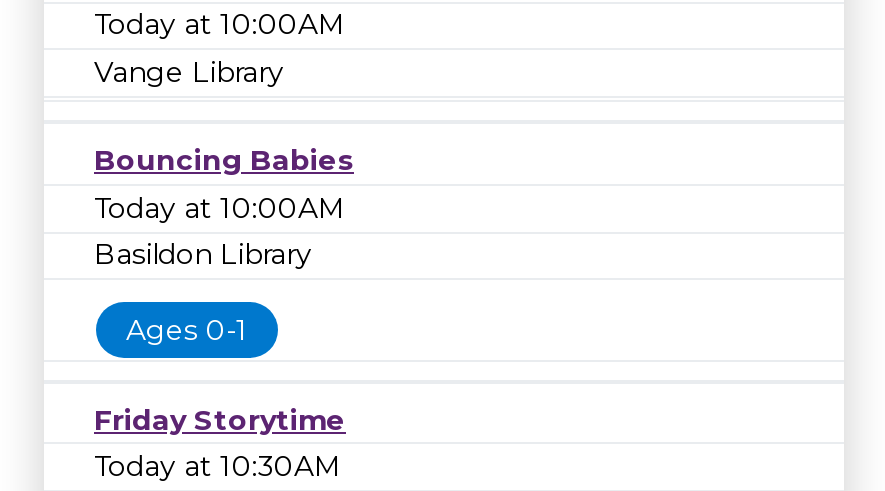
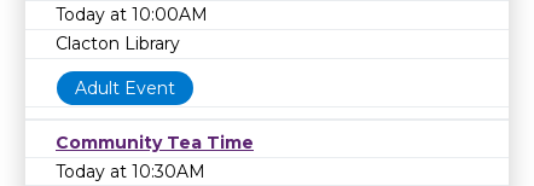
- Vange Library
- Bouncing Babies
- Today at 10:00AM
- Basildon Library
- Ages 0-1
- Friday Storytime
+ Clacton Library
+ Adult Event
+ Community Tea Time
